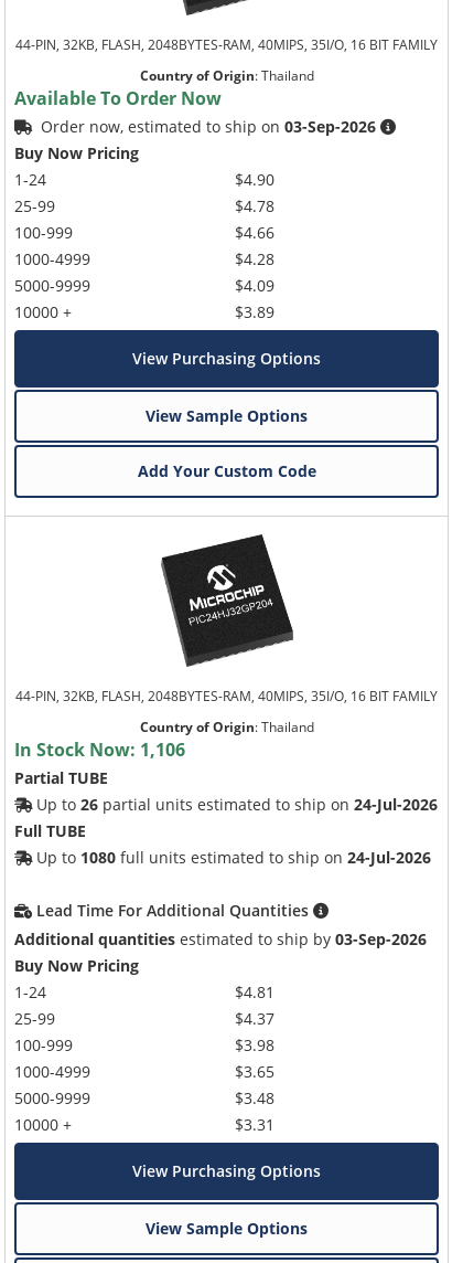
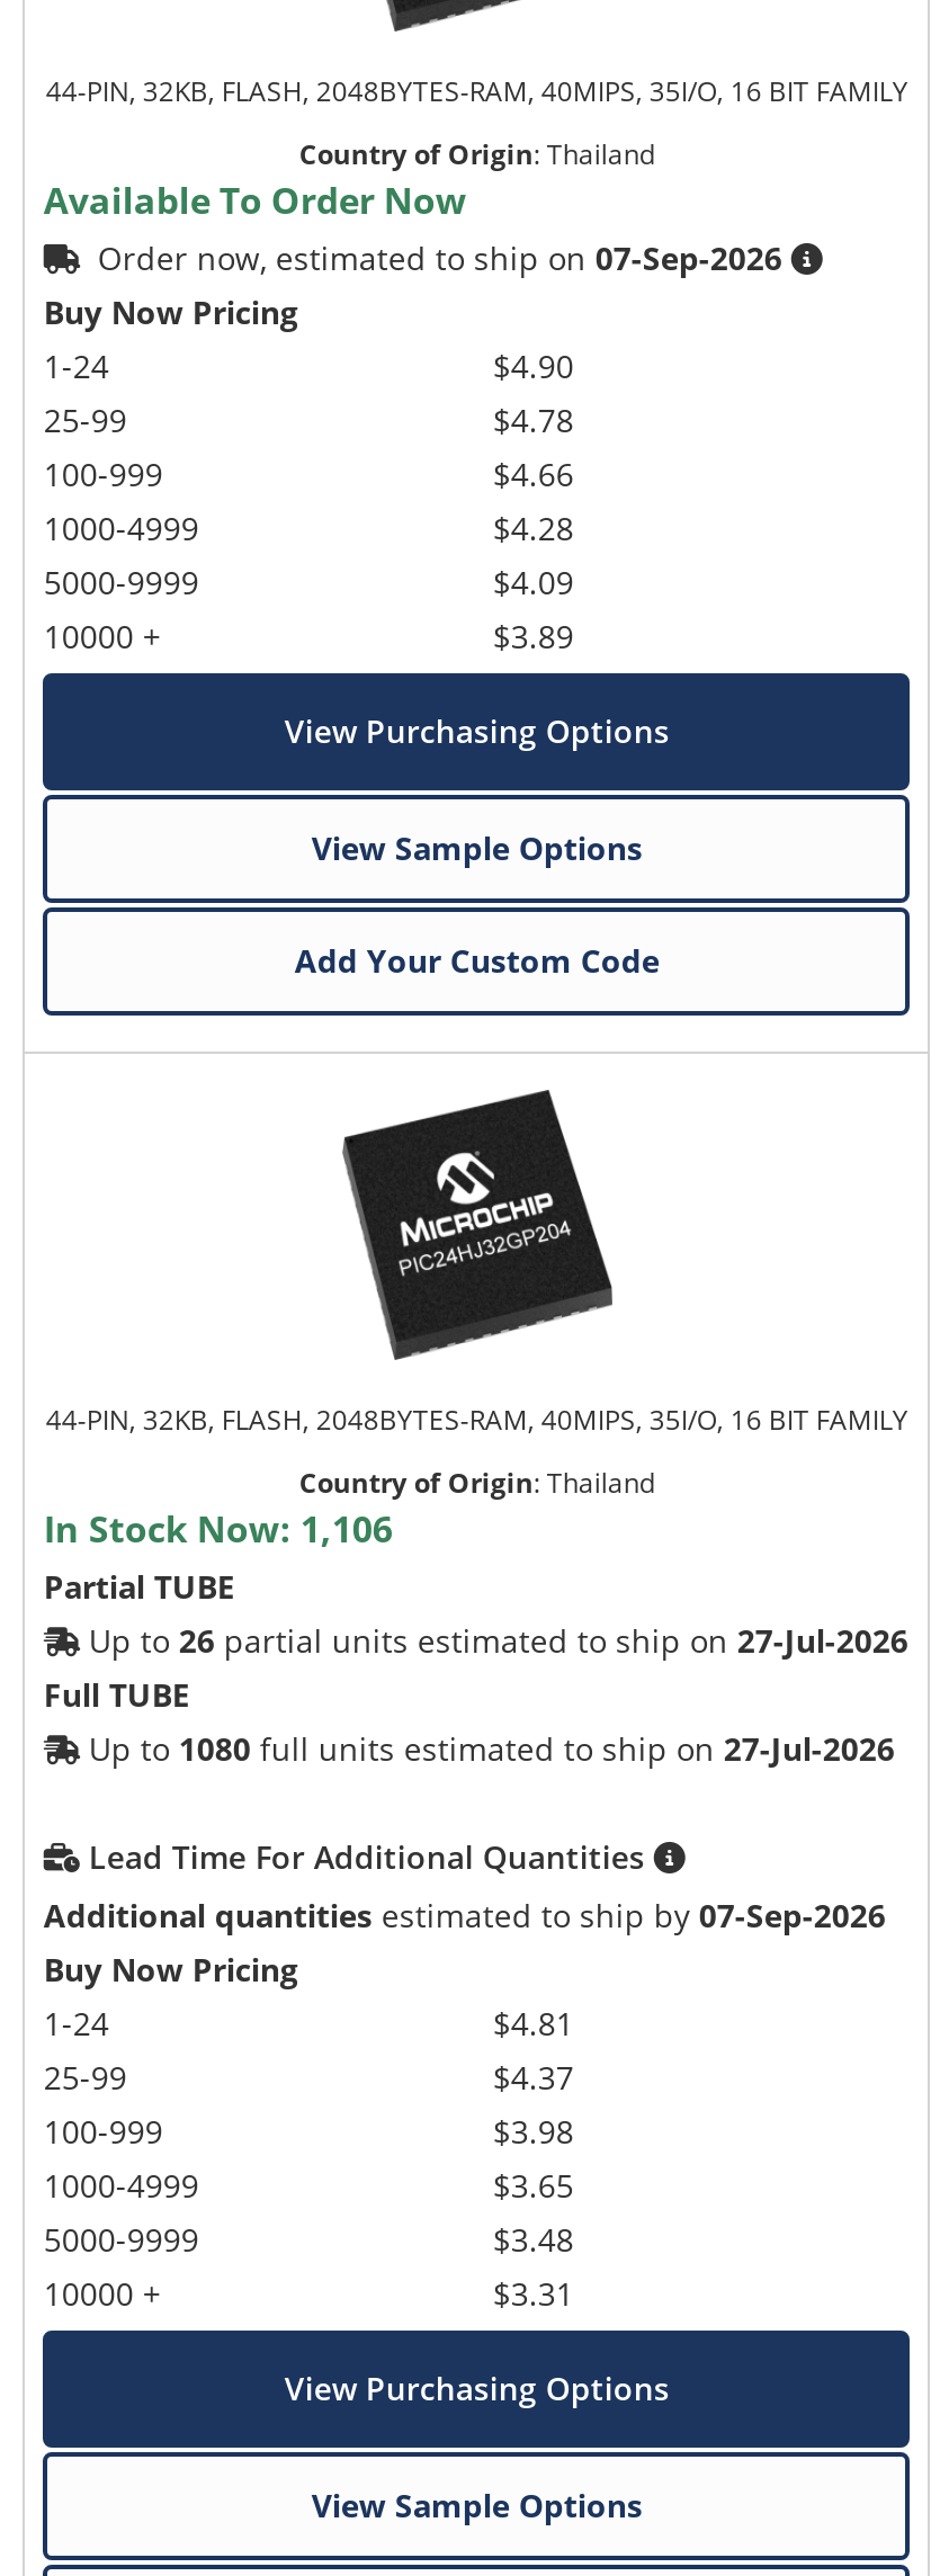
- Order now, estimated to ship on 03-Sep-2026
+ Order now, estimated to ship on 07-Sep-2026

- Up to 26 partial units estimated to ship on 24-Jul-2026
+ Up to 26 partial units estimated to ship on 27-Jul-2026

- Up to 1080 full units estimated to ship on 24-Jul-2026
+ Up to 1080 full units estimated to ship on 27-Jul-2026

- Additional quantities estimated to ship by 03-Sep-2026
+ Additional quantities estimated to ship by 07-Sep-2026
